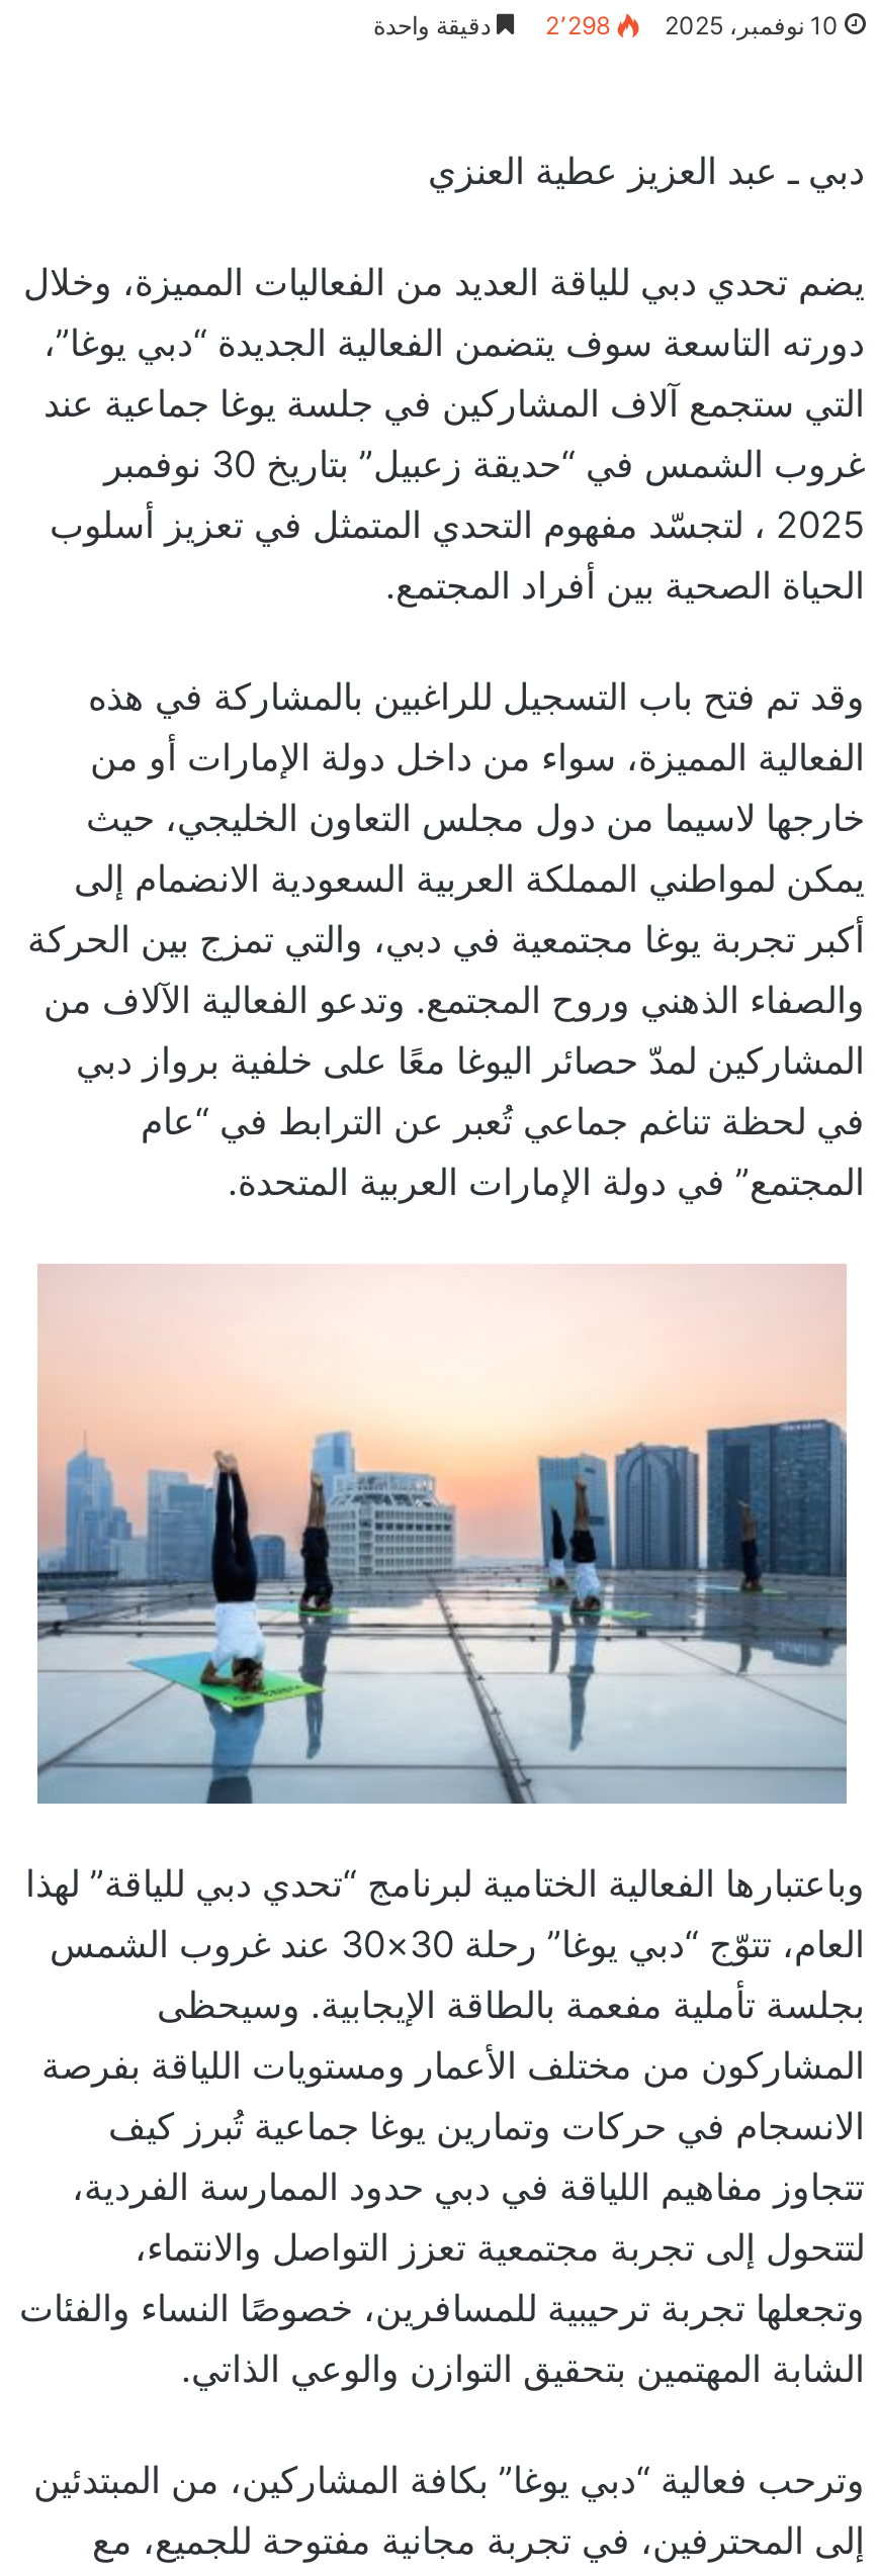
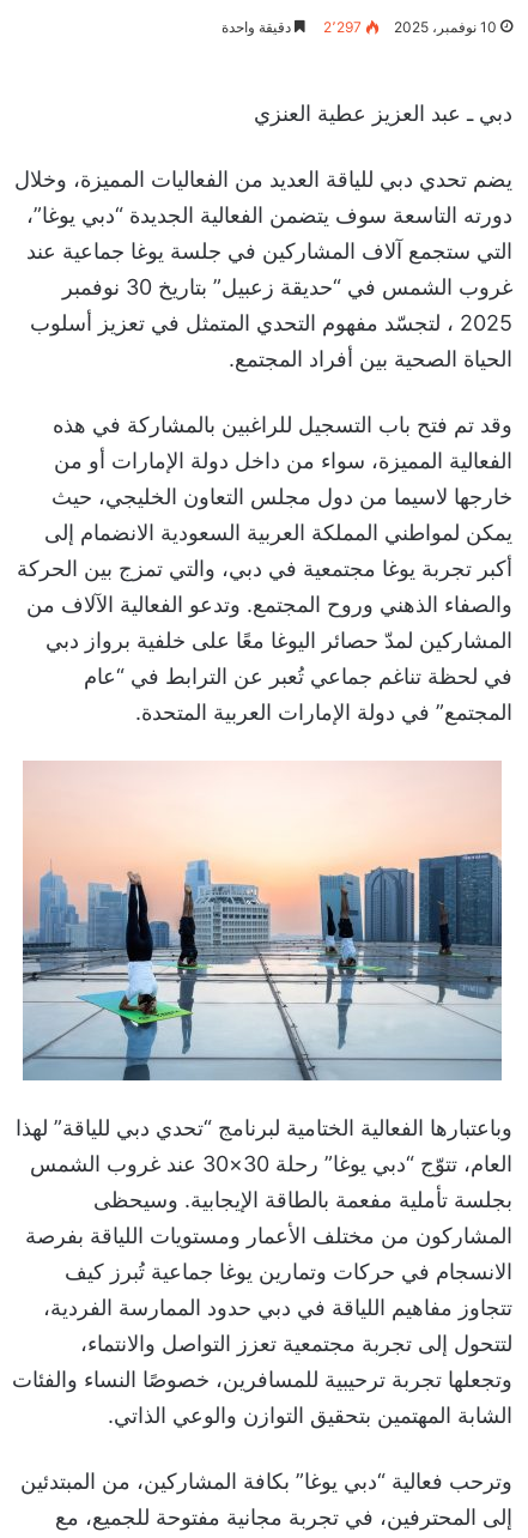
- 2٬298 دقيقة واحدة
+ 2٬297 دقيقة واحدة
